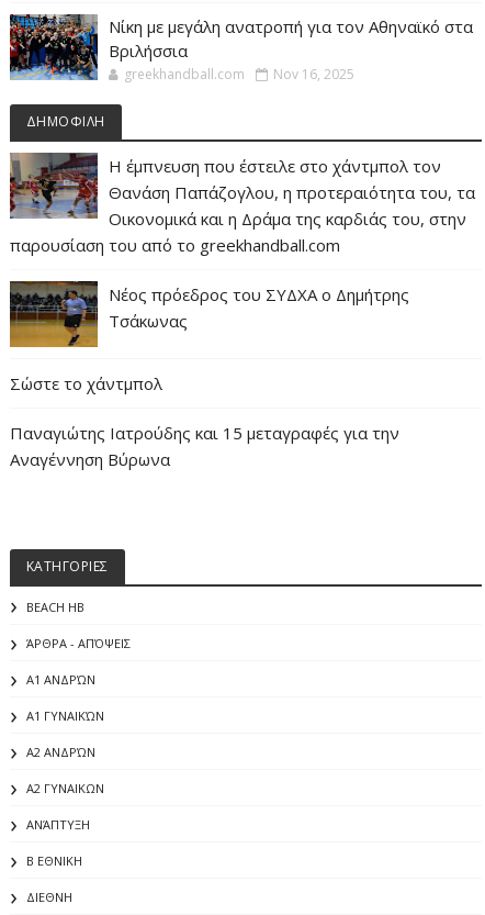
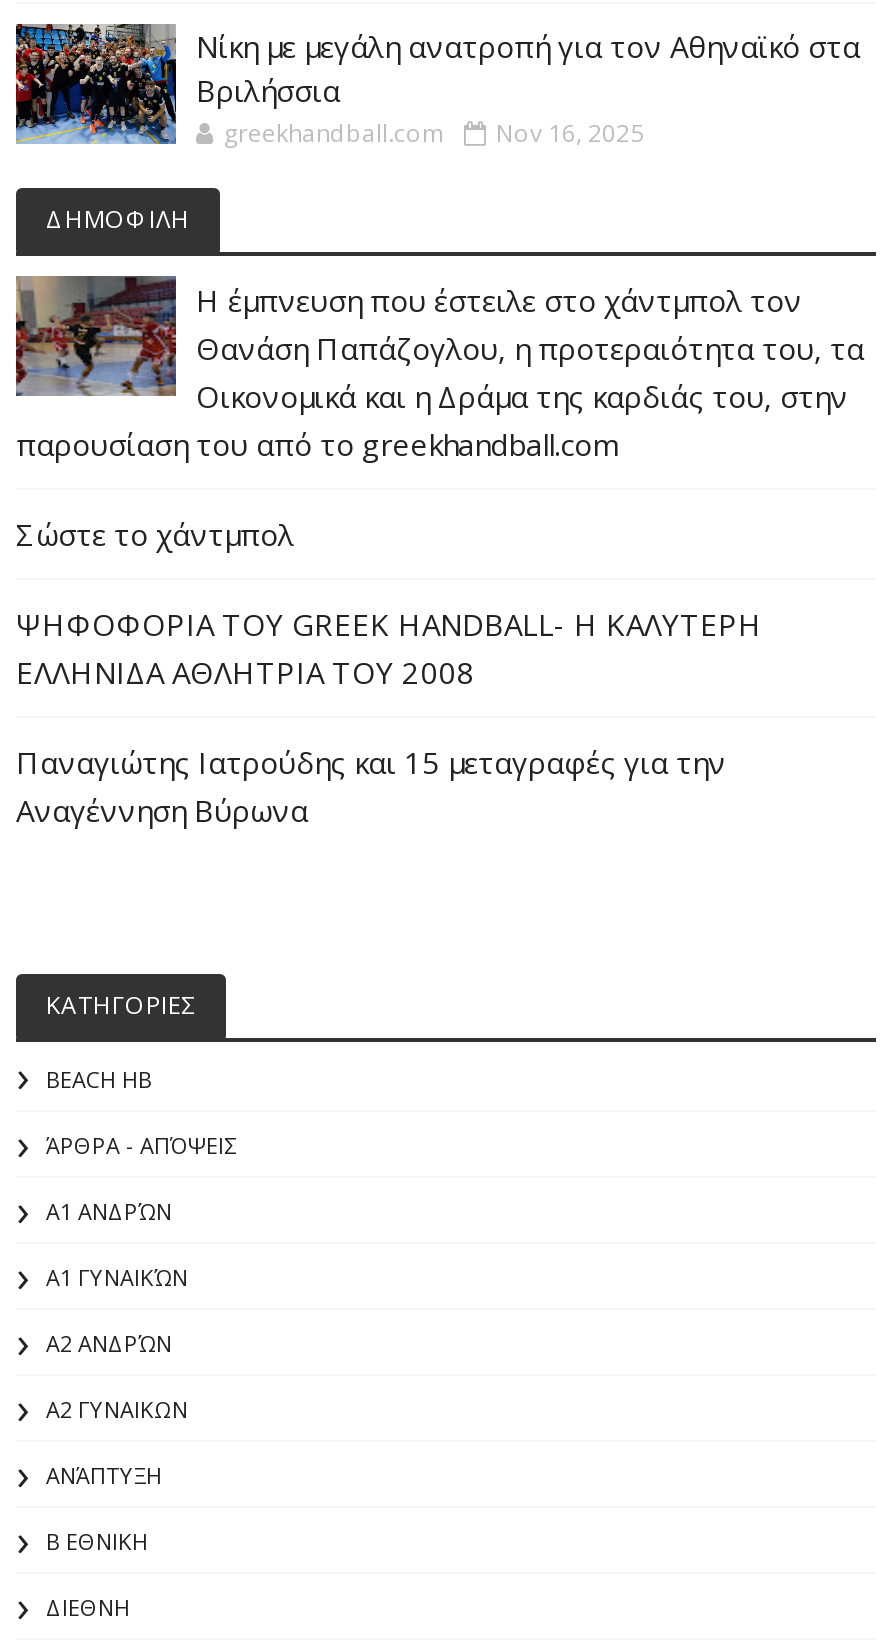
- [image]
- Νέος πρόεδρος του ΣΥΔΧΑ ο Δημήτρης
- Τσάκωνας

moved up: Σώστε το χάντμπολ

+ ΨΗΦΟΦΟΡΙΑ ΤΟΥ GREEK HANDBALL- H ΚΑΛΥΤΕΡΗ
+ ΕΛΛΗΝΙΔΑ ΑΘΛΗΤΡΙΑ ΤΟΥ 2008
